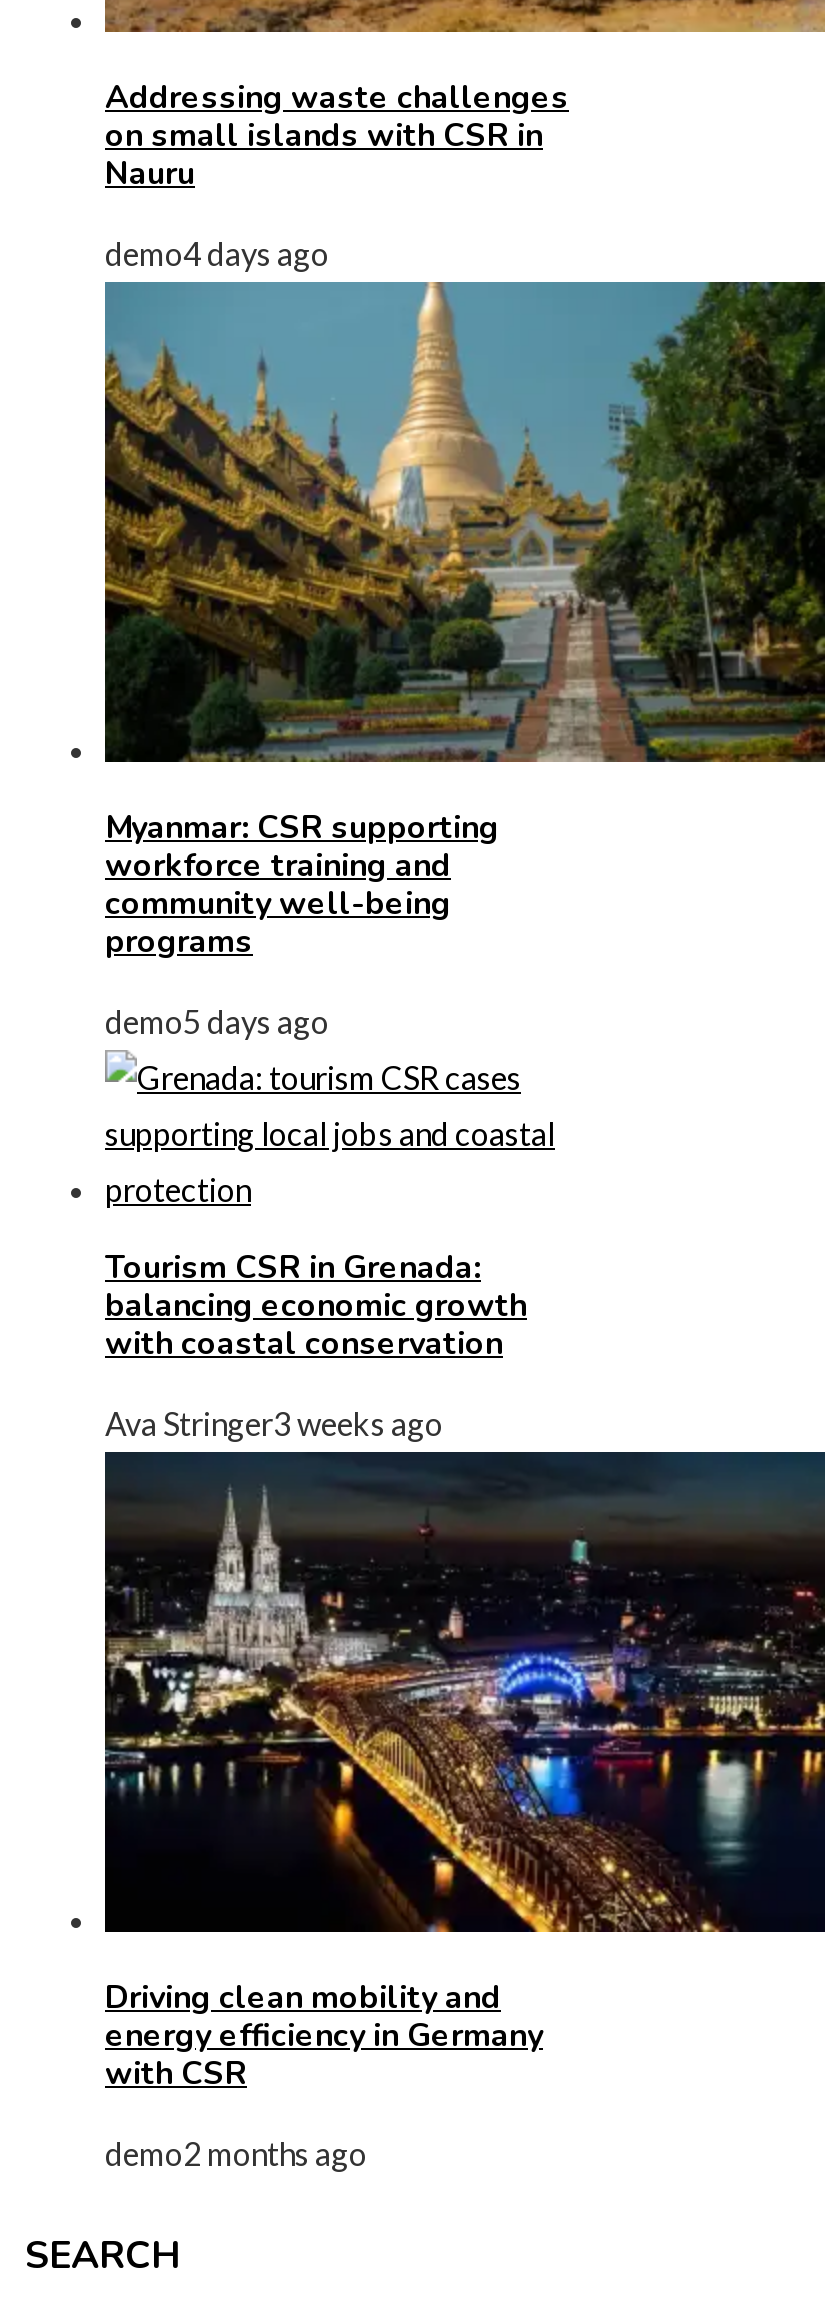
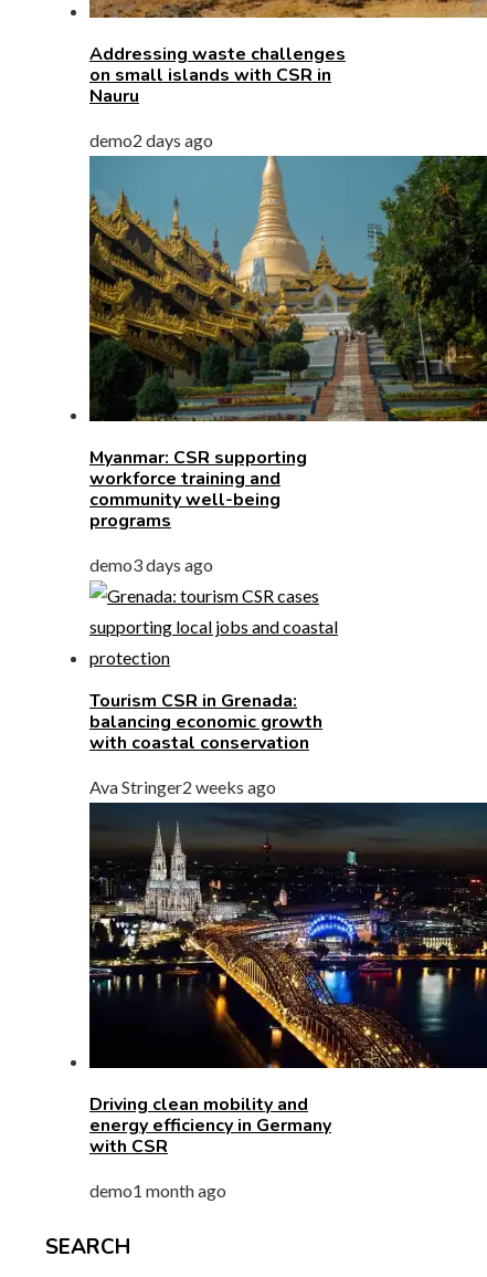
- demo4 days ago
+ demo2 days ago

- demo5 days ago
+ demo3 days ago

- Ava Stringer3 weeks ago
+ Ava Stringer2 weeks ago

- demo2 months ago
+ demo1 month ago
